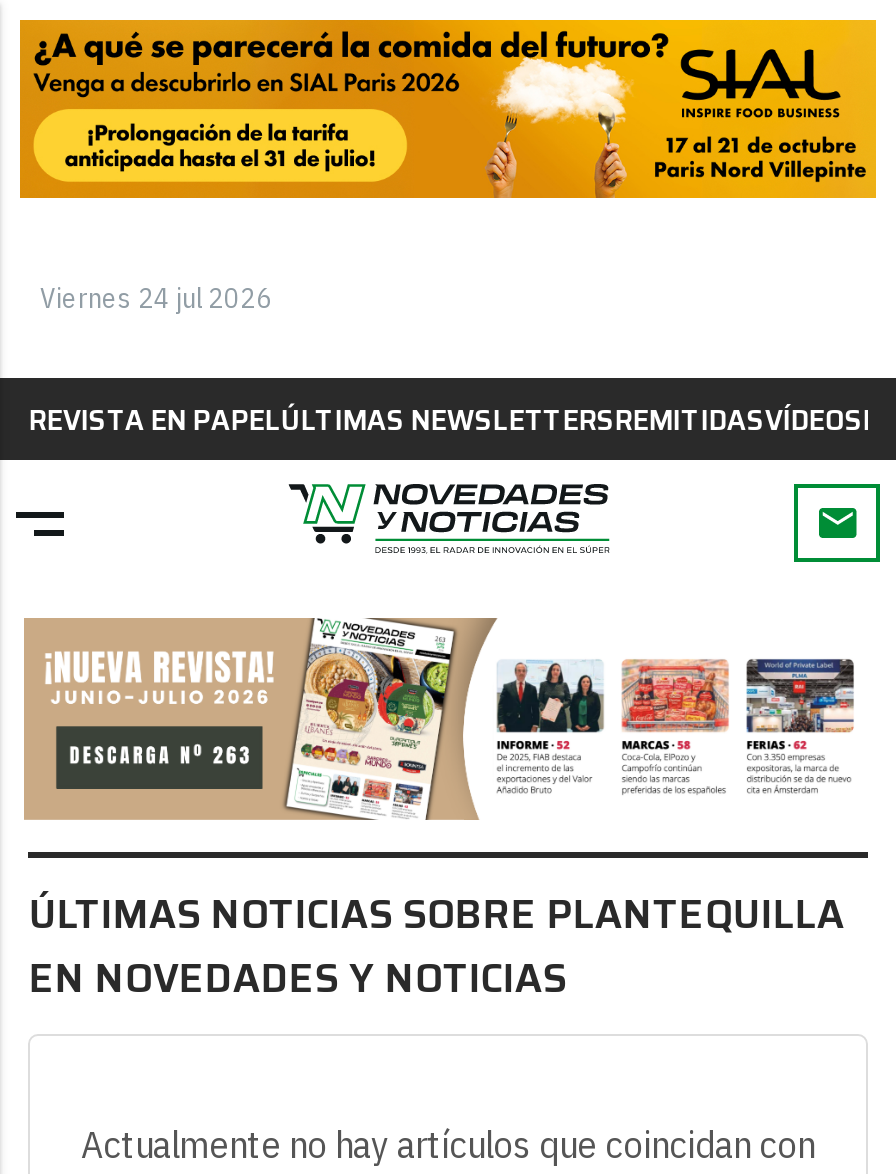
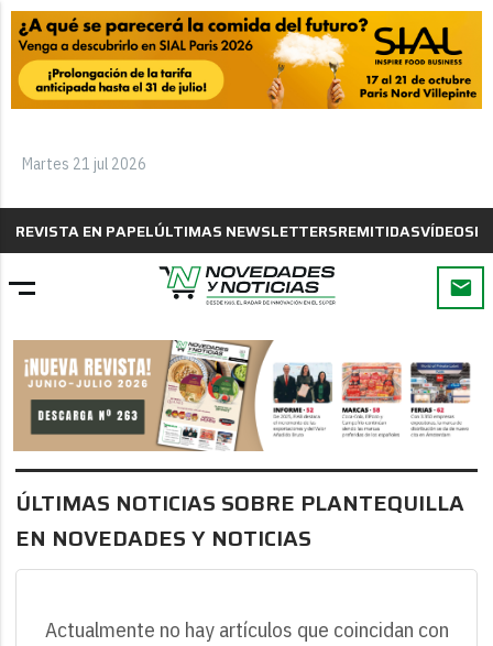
- Viernes 24 jul 2026
+ Martes 21 jul 2026
